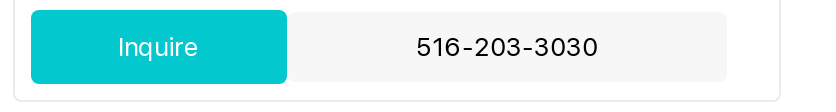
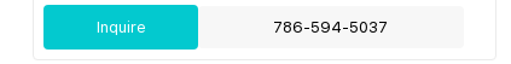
- 516-203-3030
+ 786-594-5037
